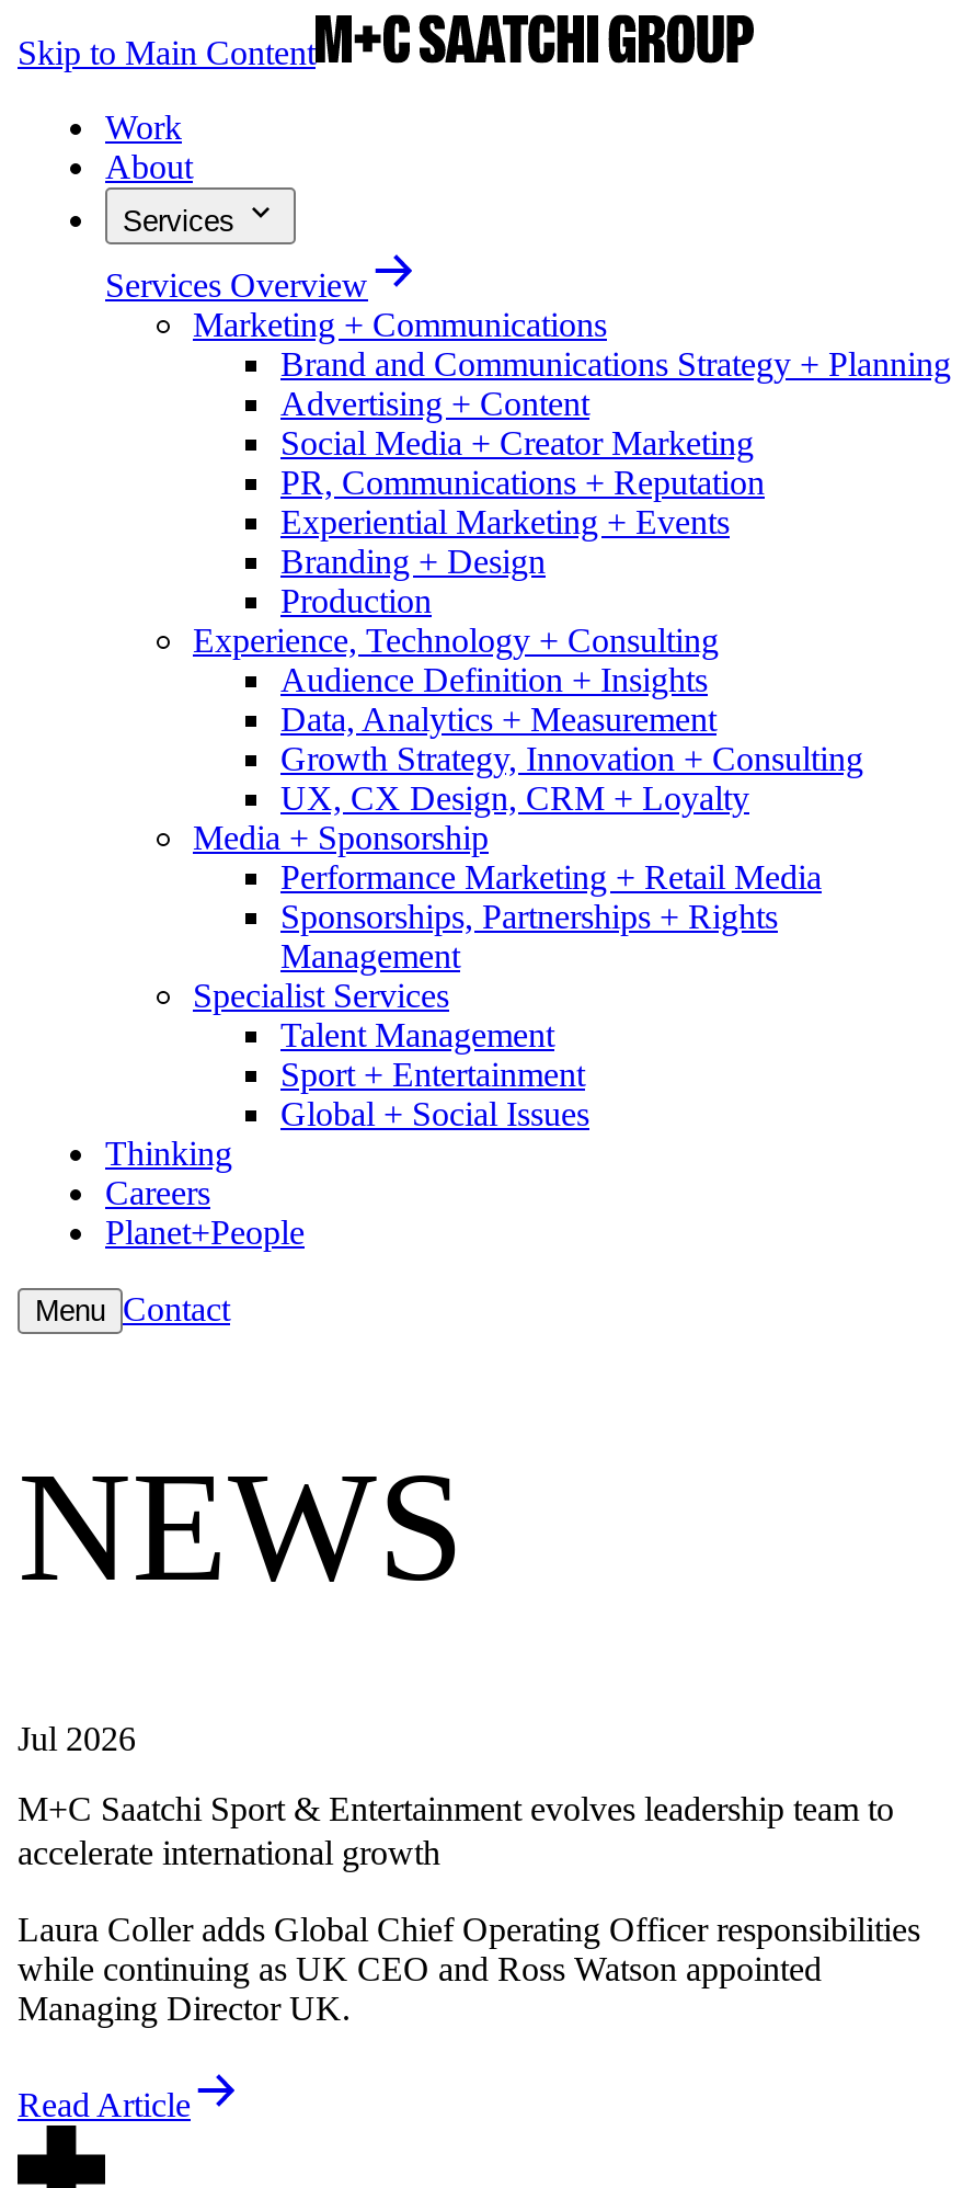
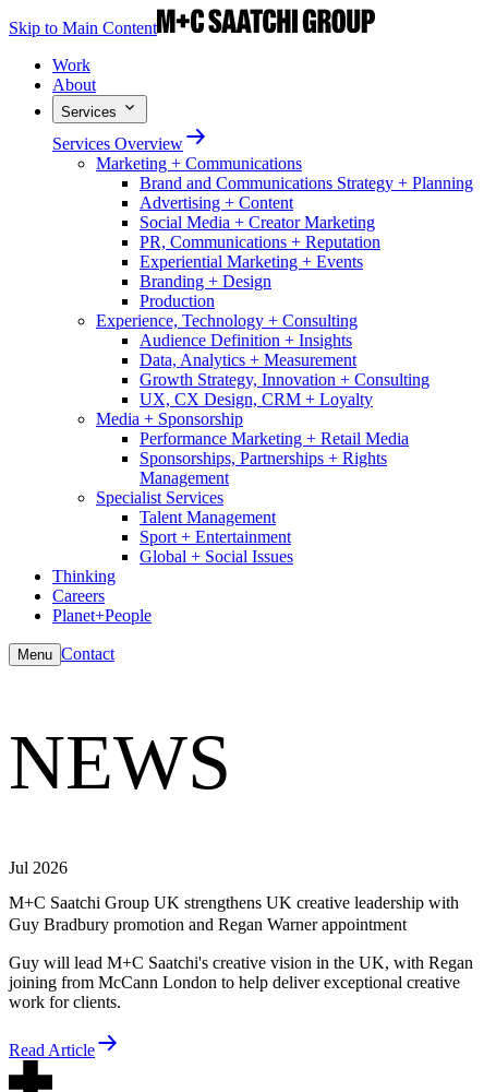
- M+C Saatchi Sport & Entertainment evolves leadership team to
- accelerate international growth
+ M+C Saatchi Group UK strengthens UK creative leadership with
+ Guy Bradbury promotion and Regan Warner appointment

- Laura Coller adds Global Chief Operating Officer responsibilities
- while continuing as UK CEO and Ross Watson appointed
- Managing Director UK.
+ Guy will lead M+C Saatchi's creative vision in the UK, with Regan
+ joining from McCann London to help deliver exceptional creative
+ work for clients.
